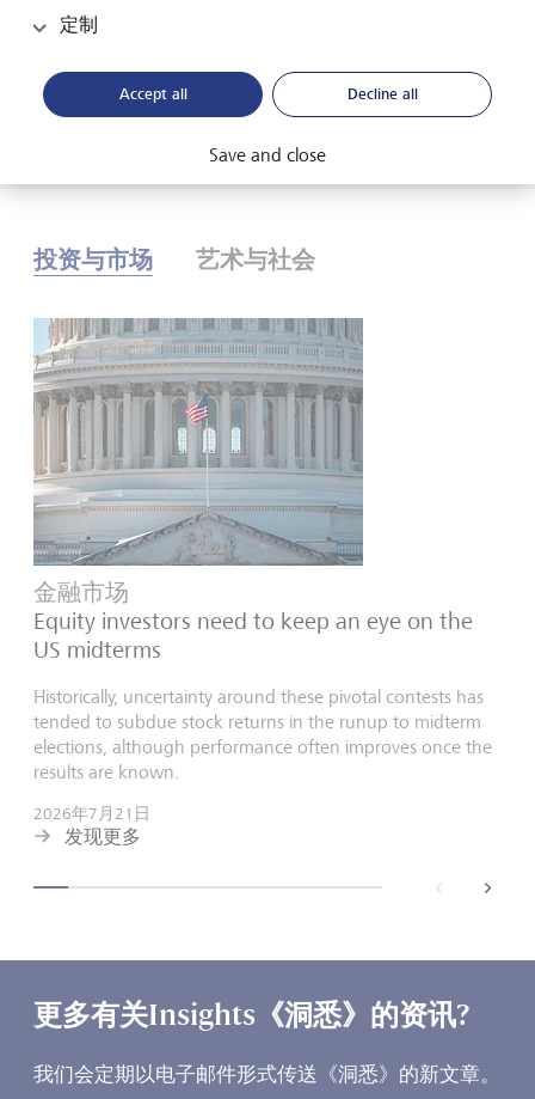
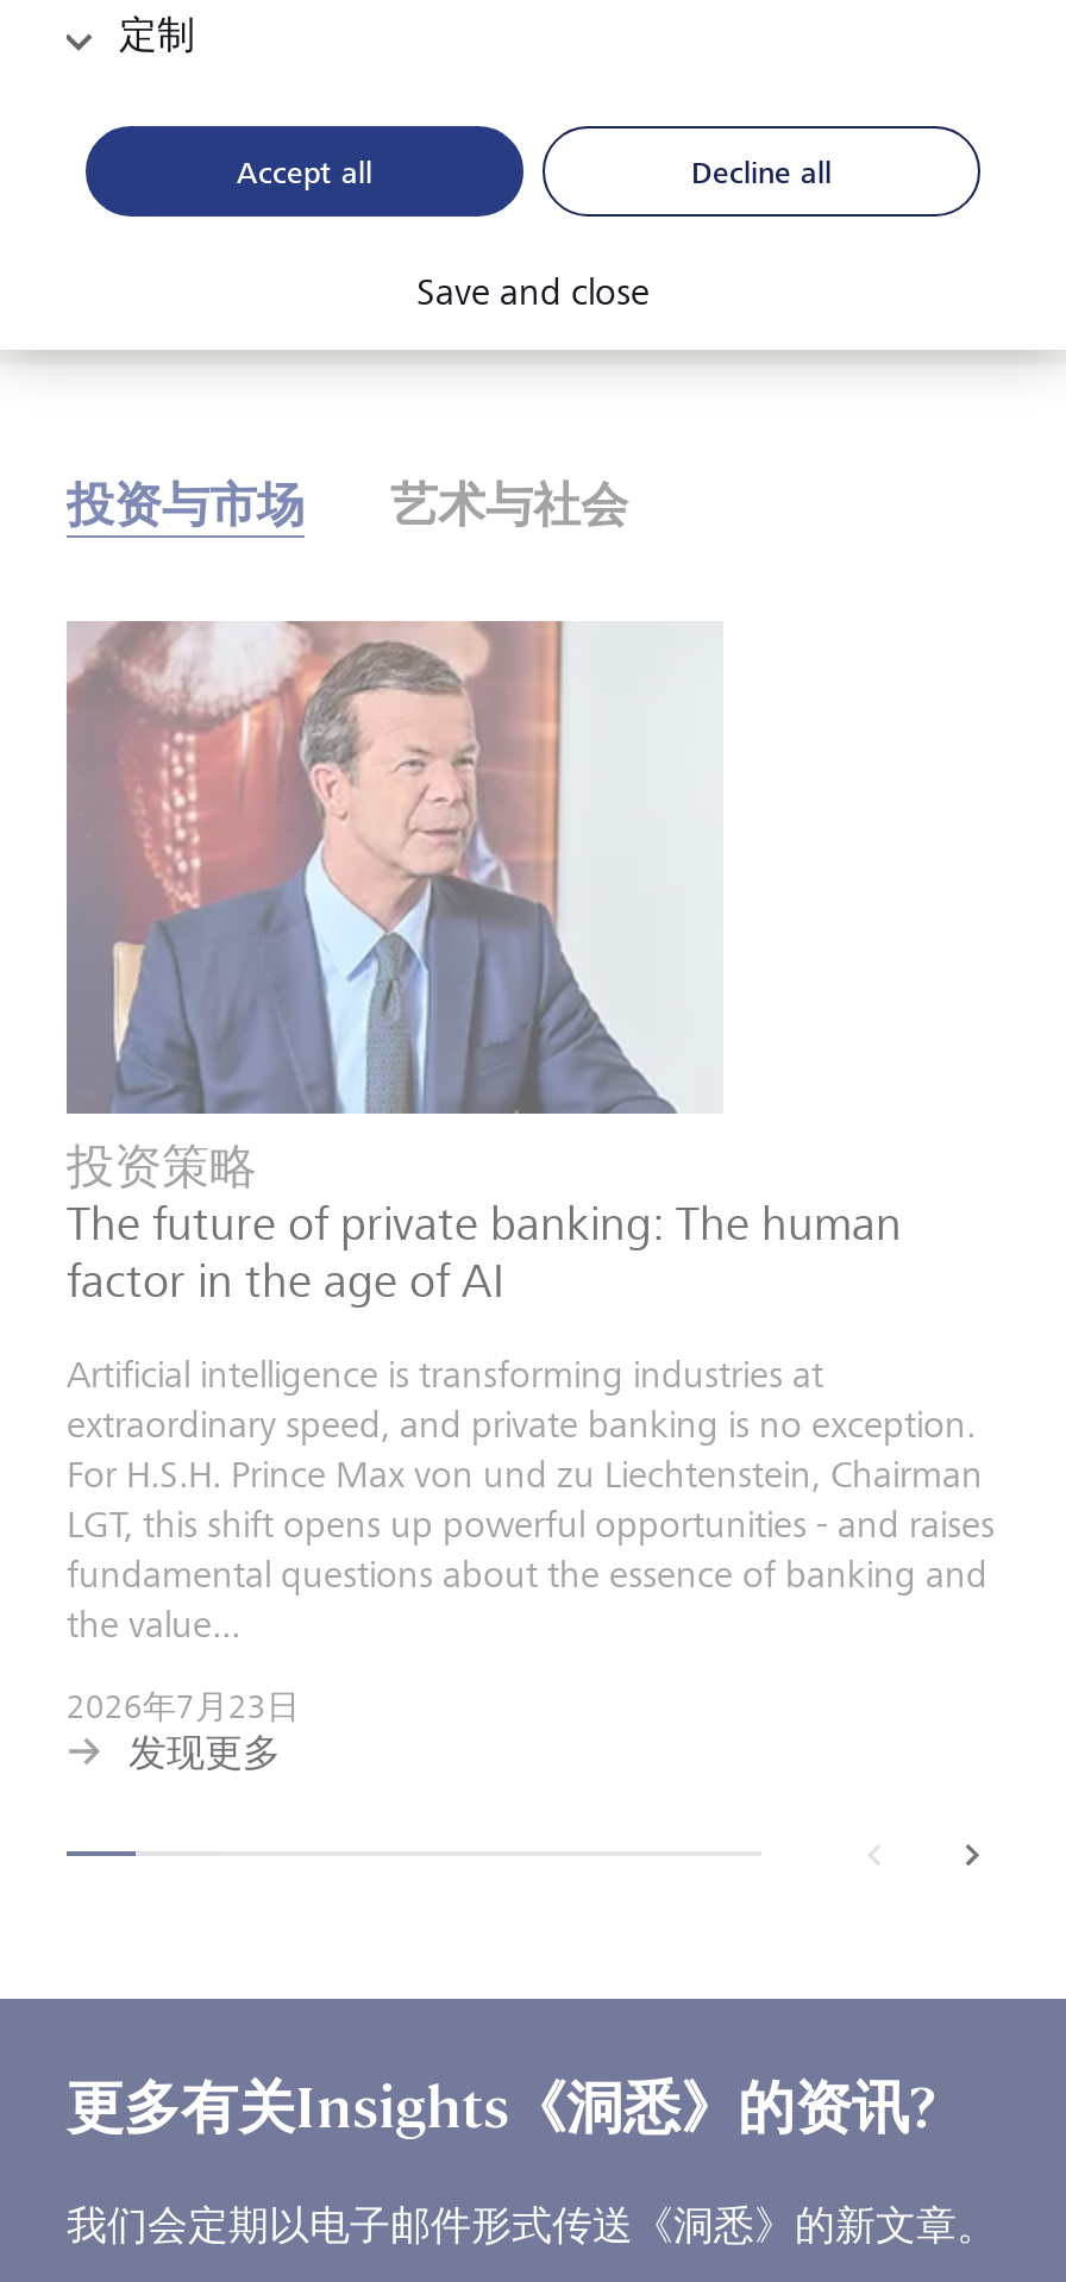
- [image]
- 金融市场
- Equity investors need to keep an eye on the
- US midterms
+ [image]
+ 投资策略
+ The future of private banking: The human
+ factor in the age of AI

- Historically, uncertainty around these pivotal contests has
- tended to subdue stock returns in the runup to midterm
- elections, although performance often improves once the
- results are known.
+ Artificial intelligence is transforming industries at
+ extraordinary speed, and private banking is no exception.
+ For H.S.H. Prince Max von und zu Liechtenstein, Chairman
+ LGT, this shift opens up powerful opportunities - and raises
+ fundamental questions about the essence of banking and
+ the value...

- 2026年7月21日
+ 2026年7月23日
